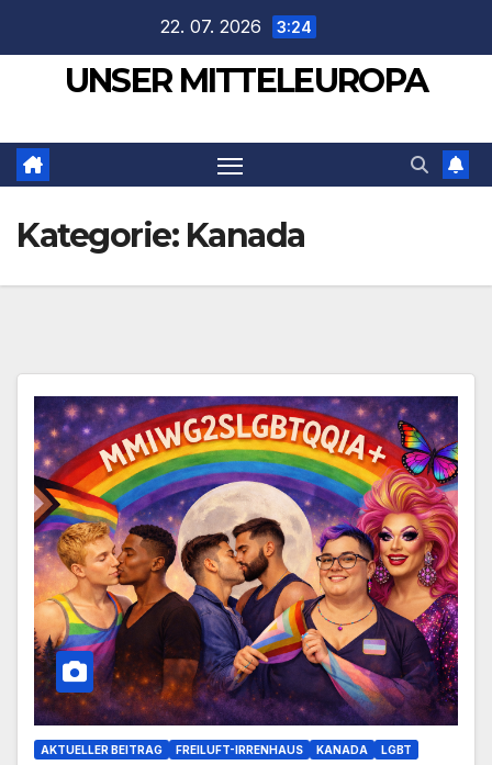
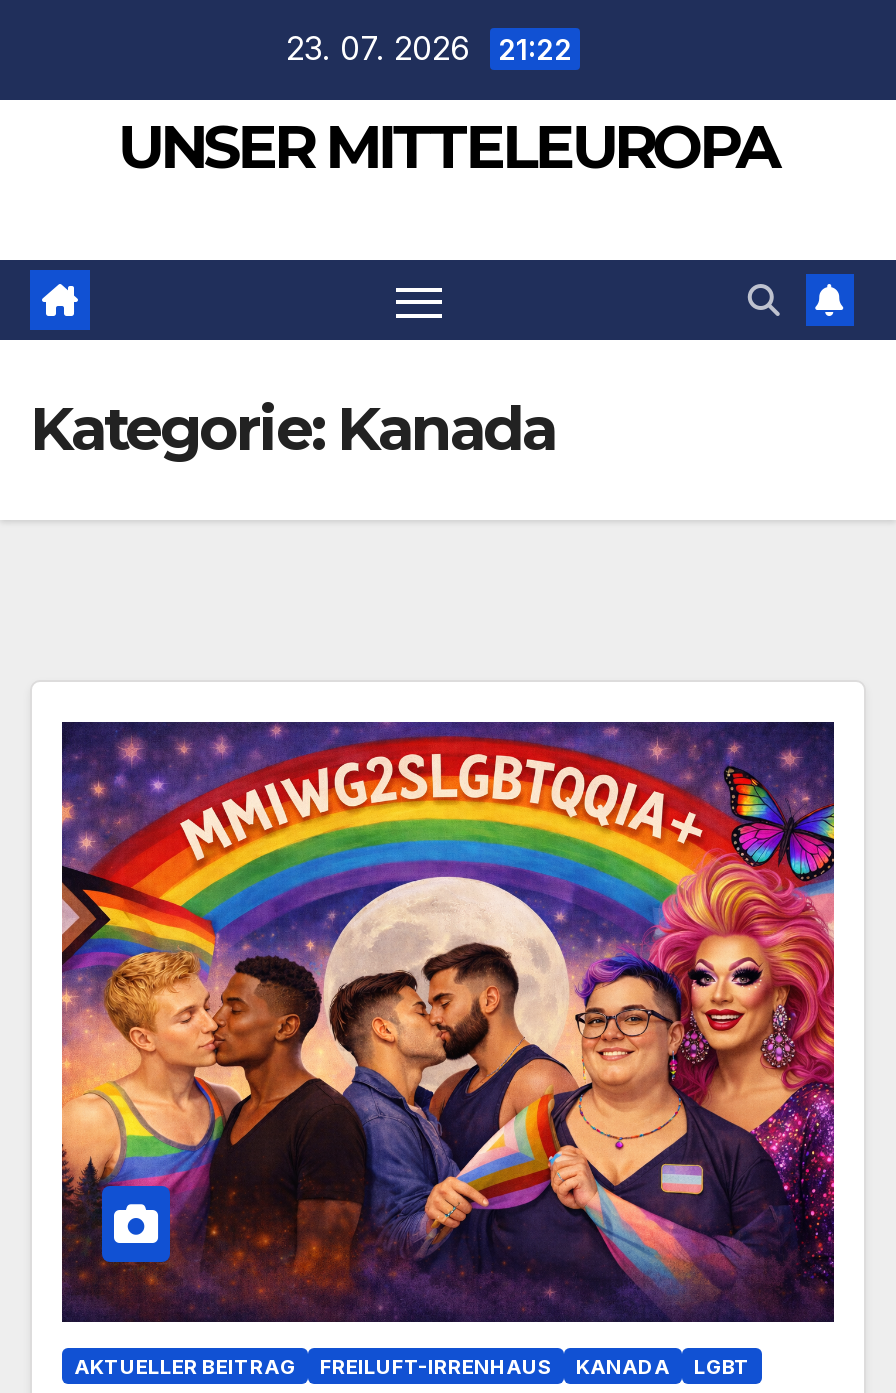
- 22. 07. 2026 3:24
+ 23. 07. 2026 21:22
